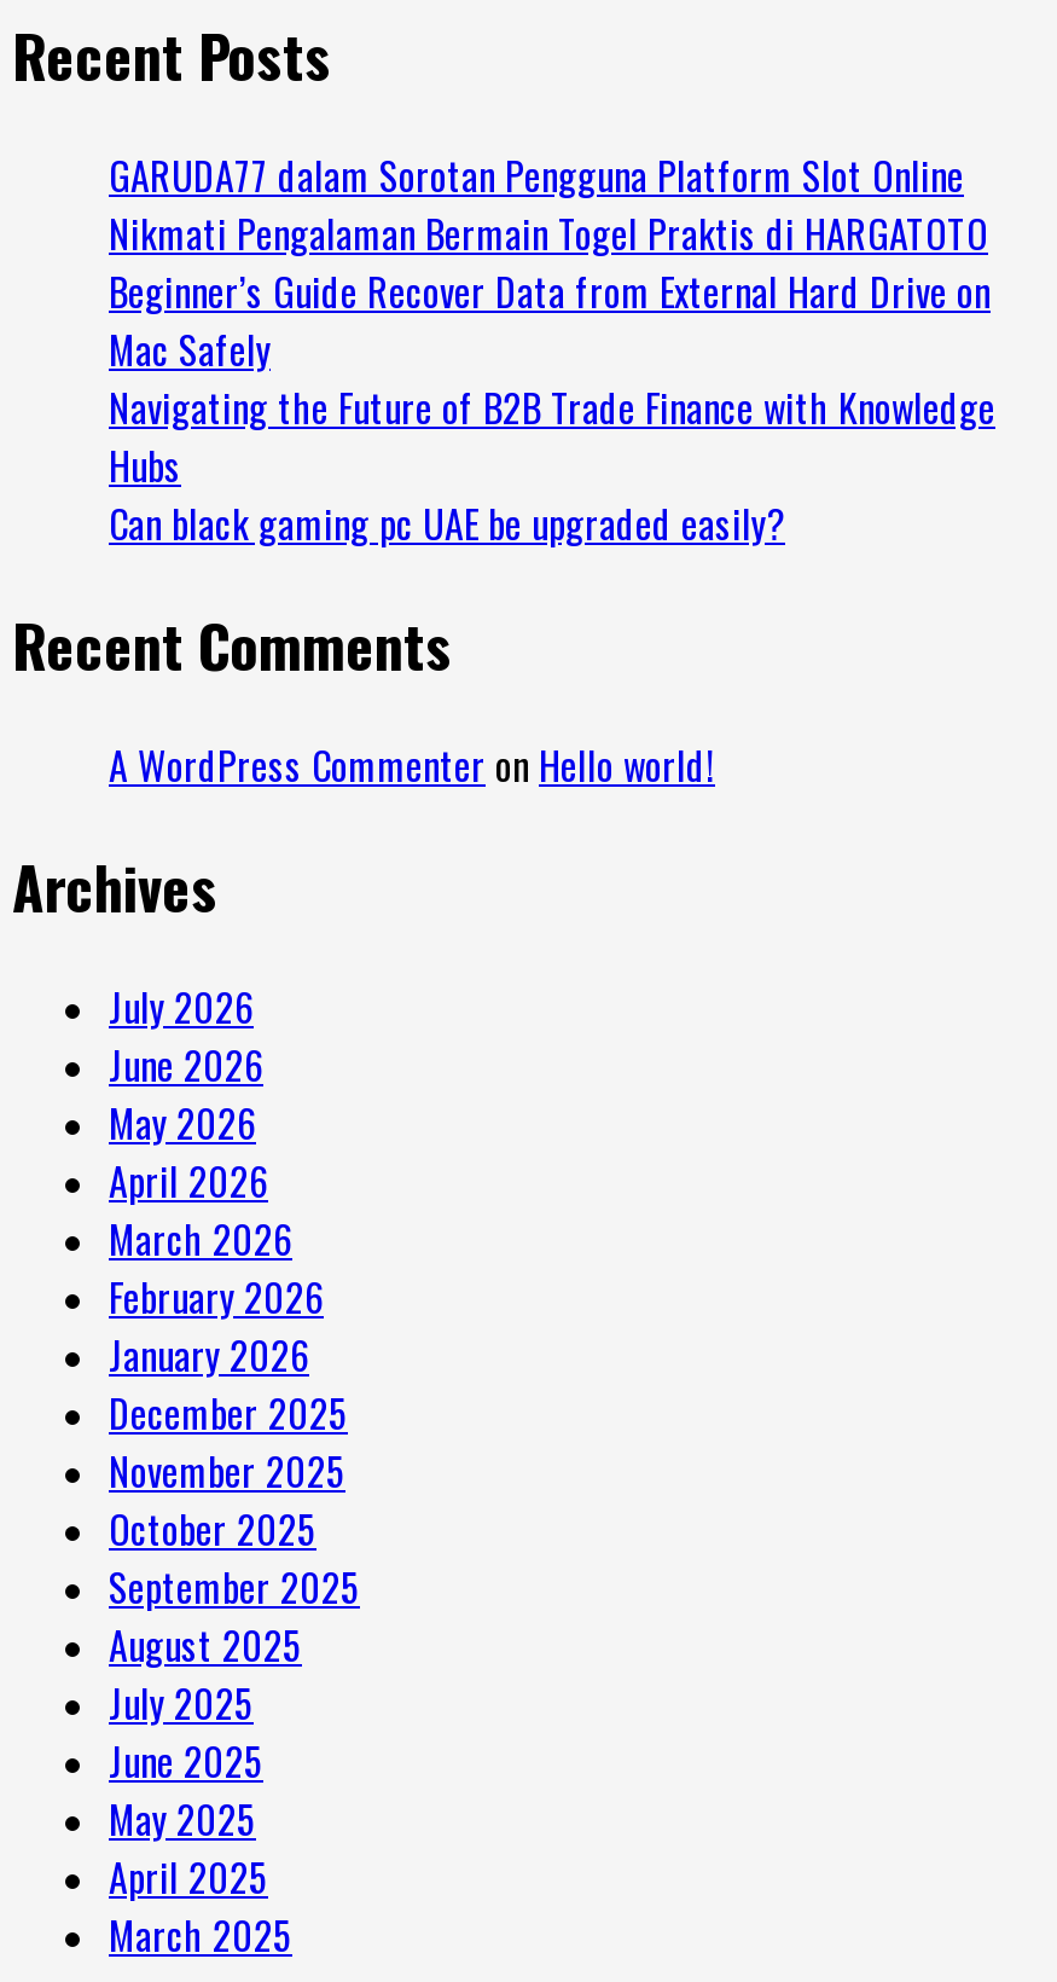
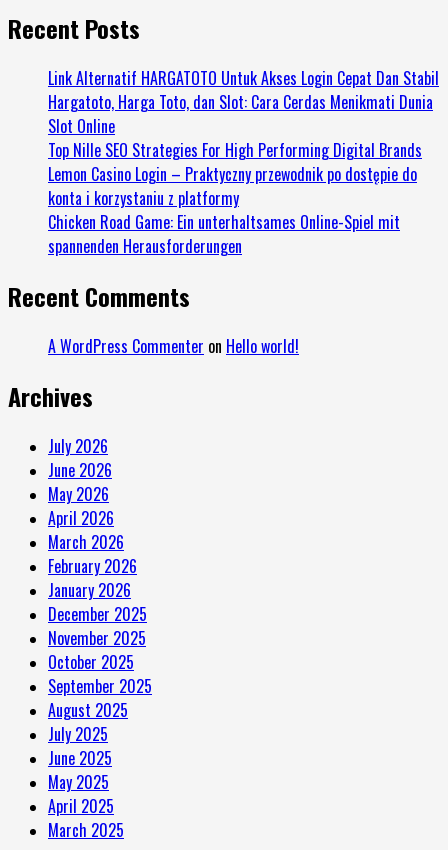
- GARUDA77 dalam Sorotan Pengguna Platform Slot Online
- Nikmati Pengalaman Bermain Togel Praktis di HARGATOTO
- Beginner’s Guide Recover Data from External Hard Drive on
- Mac Safely
- Navigating the Future of B2B Trade Finance with Knowledge
- Hubs
- Can black gaming pc UAE be upgraded easily?
+ Link Alternatif HARGATOTO Untuk Akses Login Cepat Dan Stabil
+ Hargatoto, Harga Toto, dan Slot: Cara Cerdas Menikmati Dunia
+ Slot Online
+ Top Nille SEO Strategies For High Performing Digital Brands
+ Lemon Casino Login – Praktyczny przewodnik po dostępie do
+ konta i korzystaniu z platformy
+ Chicken Road Game: Ein unterhaltsames Online-Spiel mit
+ spannenden Herausforderungen
